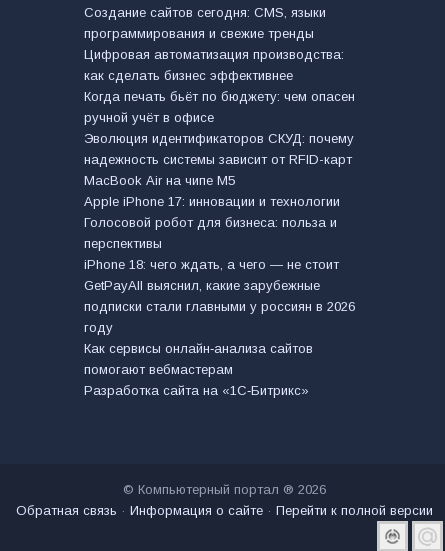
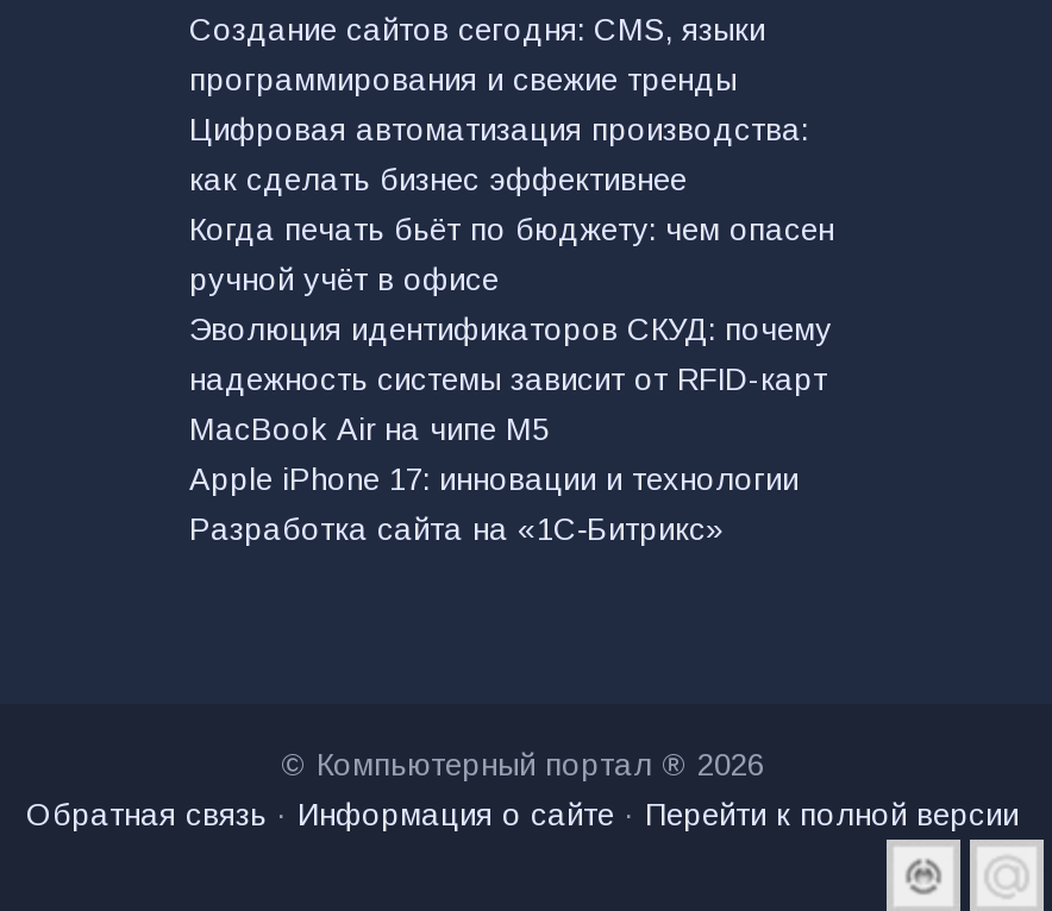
- Голосовой робот для бизнеса: польза и
- перспективы
- iPhone 18: чего ждать, а чего — не стоит
- GetPayAll выяснил, какие зарубежные
- подписки стали главными у россиян в 2026
- году
- Как сервисы онлайн‑анализа сайтов
- помогают вебмастерам
